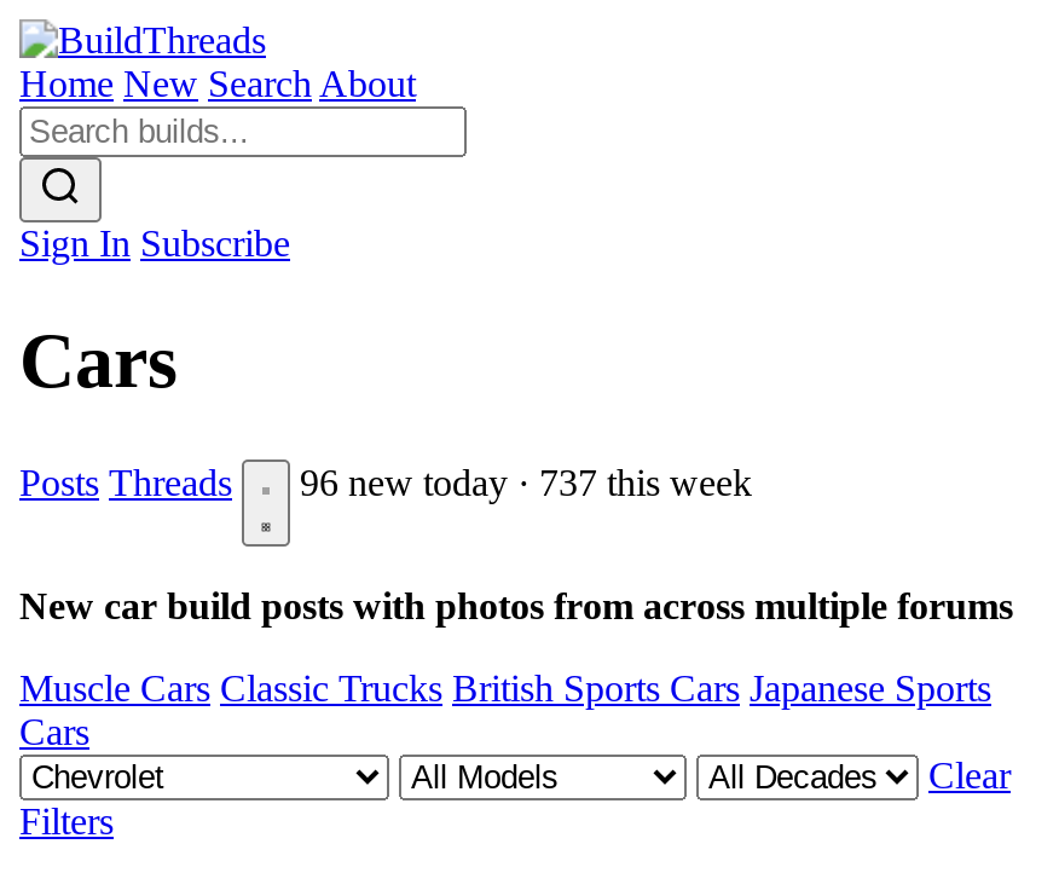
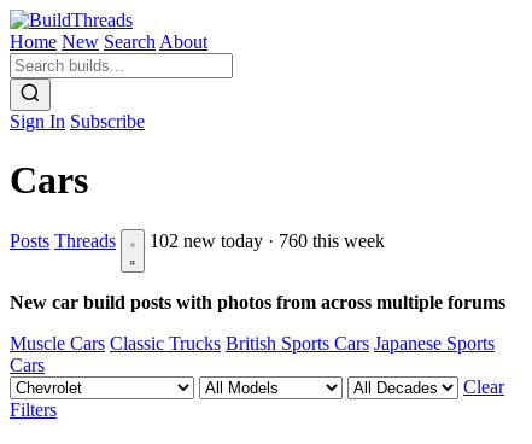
- 96 new today · 737 this week
+ 102 new today · 760 this week
